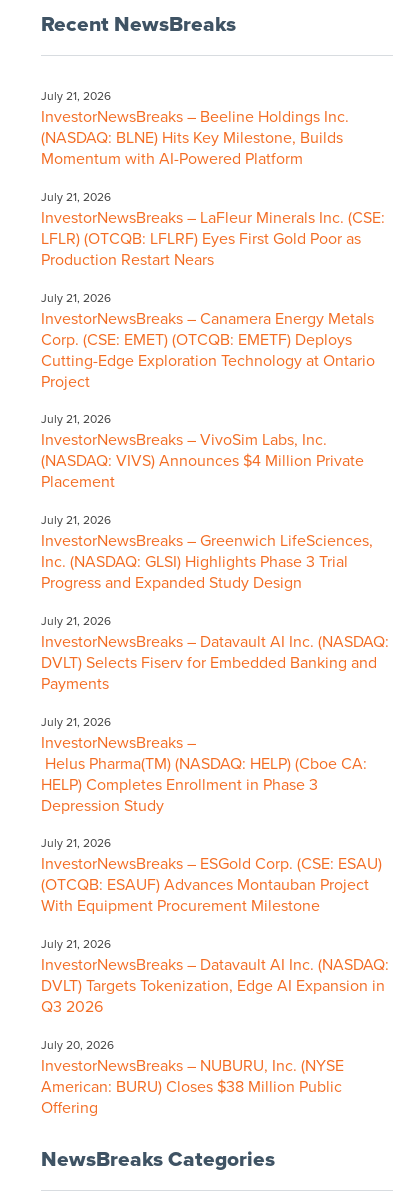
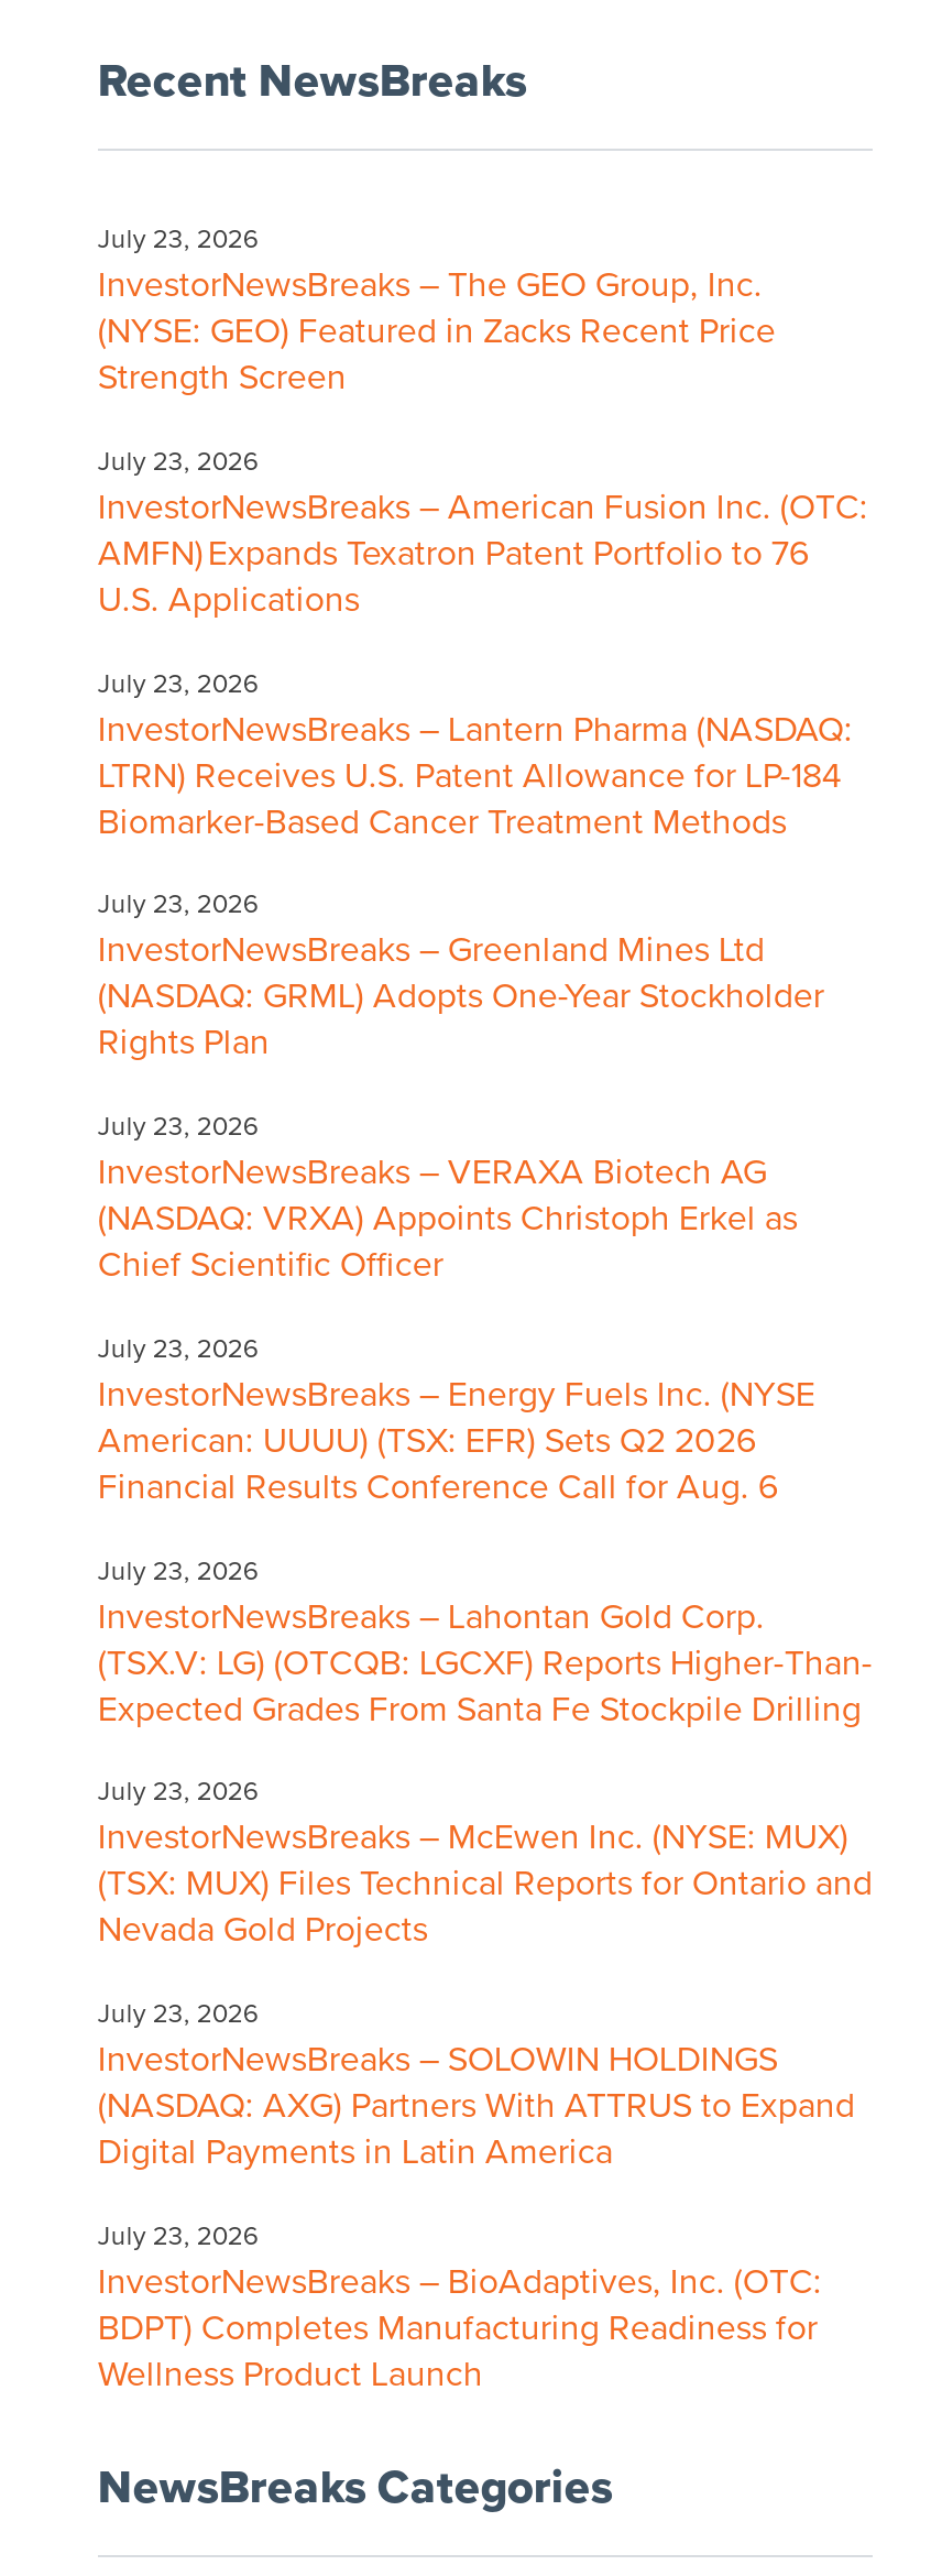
- July 21, 2026
- InvestorNewsBreaks – Beeline Holdings Inc.
- (NASDAQ: BLNE) Hits Key Milestone, Builds
- Momentum with AI-Powered Platform
+ July 23, 2026
+ InvestorNewsBreaks – The GEO Group, Inc.
+ (NYSE: GEO) Featured in Zacks Recent Price
+ Strength Screen

- July 21, 2026
- InvestorNewsBreaks – LaFleur Minerals Inc. (CSE:
- LFLR) (OTCQB: LFLRF) Eyes First Gold Poor as
- Production Restart Nears
+ July 23, 2026
+ InvestorNewsBreaks – American Fusion Inc. (OTC:
+ AMFN) Expands Texatron Patent Portfolio to 76
+ U.S. Applications

- July 21, 2026
- InvestorNewsBreaks – Canamera Energy Metals
- Corp. (CSE: EMET) (OTCQB: EMETF) Deploys
- Cutting-Edge Exploration Technology at Ontario
- Project
+ July 23, 2026
+ InvestorNewsBreaks – Lantern Pharma (NASDAQ:
+ LTRN) Receives U.S. Patent Allowance for LP-184
+ Biomarker-Based Cancer Treatment Methods

- July 21, 2026
- InvestorNewsBreaks – VivoSim Labs, Inc.
- (NASDAQ: VIVS) Announces $4 Million Private
- Placement
+ July 23, 2026
+ InvestorNewsBreaks – Greenland Mines Ltd
+ (NASDAQ: GRML) Adopts One-Year Stockholder
+ Rights Plan

- July 21, 2026
- InvestorNewsBreaks – Greenwich LifeSciences,
- Inc. (NASDAQ: GLSI) Highlights Phase 3 Trial
- Progress and Expanded Study Design
+ July 23, 2026
+ InvestorNewsBreaks – VERAXA Biotech AG
+ (NASDAQ: VRXA) Appoints Christoph Erkel as
+ Chief Scientific Officer

- July 21, 2026
- InvestorNewsBreaks – Datavault AI Inc. (NASDAQ:
- DVLT) Selects Fiserv for Embedded Banking and
- Payments
+ July 23, 2026
+ InvestorNewsBreaks – Energy Fuels Inc. (NYSE
+ American: UUUU) (TSX: EFR) Sets Q2 2026
+ Financial Results Conference Call for Aug. 6

- July 21, 2026
- InvestorNewsBreaks –
- Helus Pharma(TM) (NASDAQ: HELP) (Cboe CA:
- HELP) Completes Enrollment in Phase 3
- Depression Study
+ July 23, 2026
+ InvestorNewsBreaks – Lahontan Gold Corp.
+ (TSX.V: LG) (OTCQB: LGCXF) Reports Higher-Than-
+ Expected Grades From Santa Fe Stockpile Drilling

- July 21, 2026
- InvestorNewsBreaks – ESGold Corp. (CSE: ESAU)
- (OTCQB: ESAUF) Advances Montauban Project
- With Equipment Procurement Milestone
+ July 23, 2026
+ InvestorNewsBreaks – McEwen Inc. (NYSE: MUX)
+ (TSX: MUX) Files Technical Reports for Ontario and
+ Nevada Gold Projects

- July 21, 2026
- InvestorNewsBreaks – Datavault AI Inc. (NASDAQ:
- DVLT) Targets Tokenization, Edge AI Expansion in
- Q3 2026
+ July 23, 2026
+ InvestorNewsBreaks – SOLOWIN HOLDINGS
+ (NASDAQ: AXG) Partners With ATTRUS to Expand
+ Digital Payments in Latin America

- July 20, 2026
- InvestorNewsBreaks – NUBURU, Inc. (NYSE
- American: BURU) Closes $38 Million Public
- Offering
+ July 23, 2026
+ InvestorNewsBreaks – BioAdaptives, Inc. (OTC:
+ BDPT) Completes Manufacturing Readiness for
+ Wellness Product Launch
